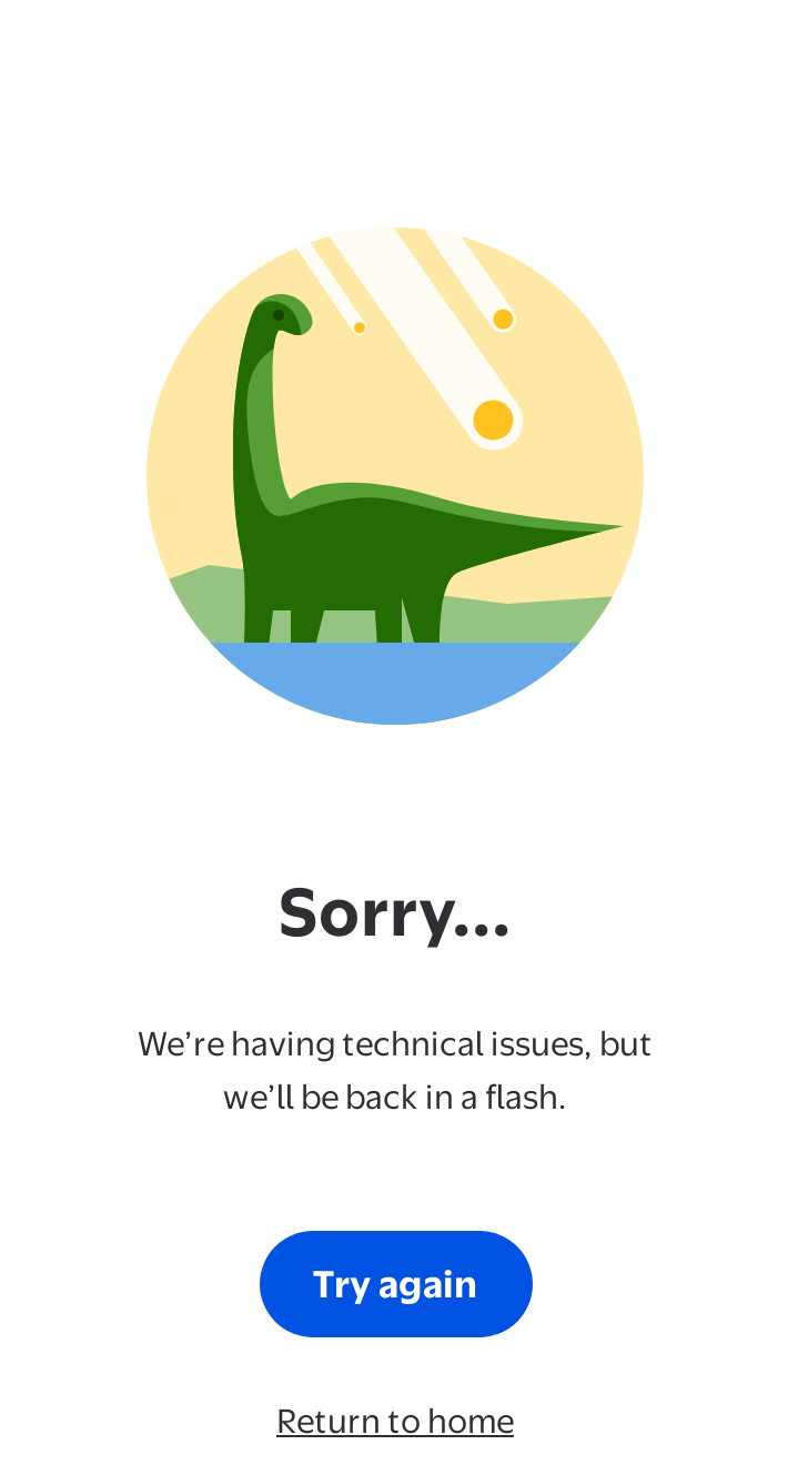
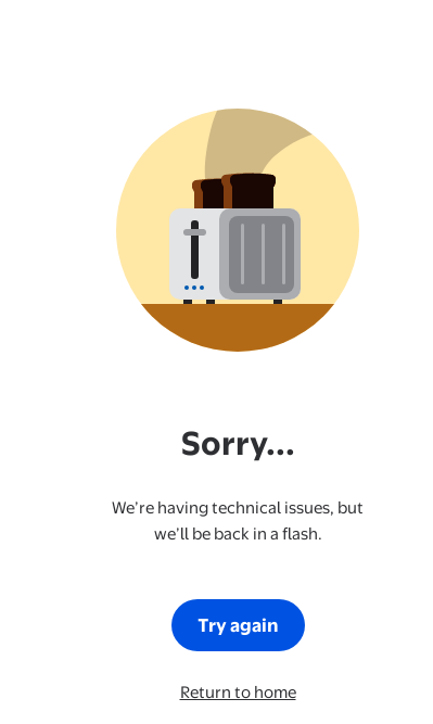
- [image]
+ [image]
